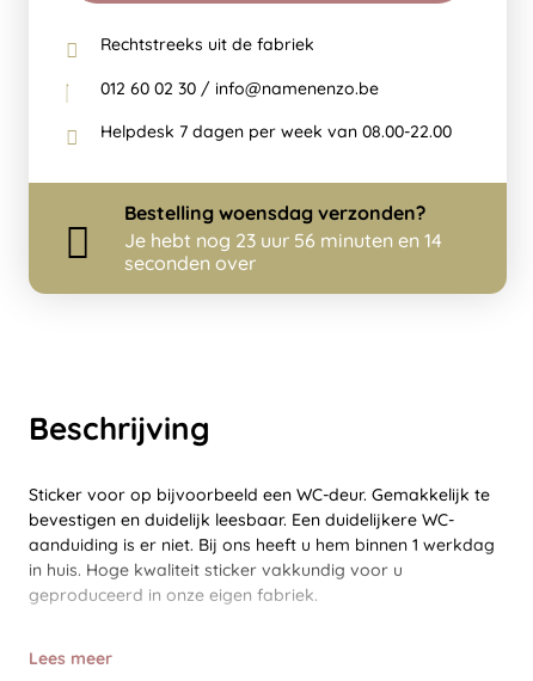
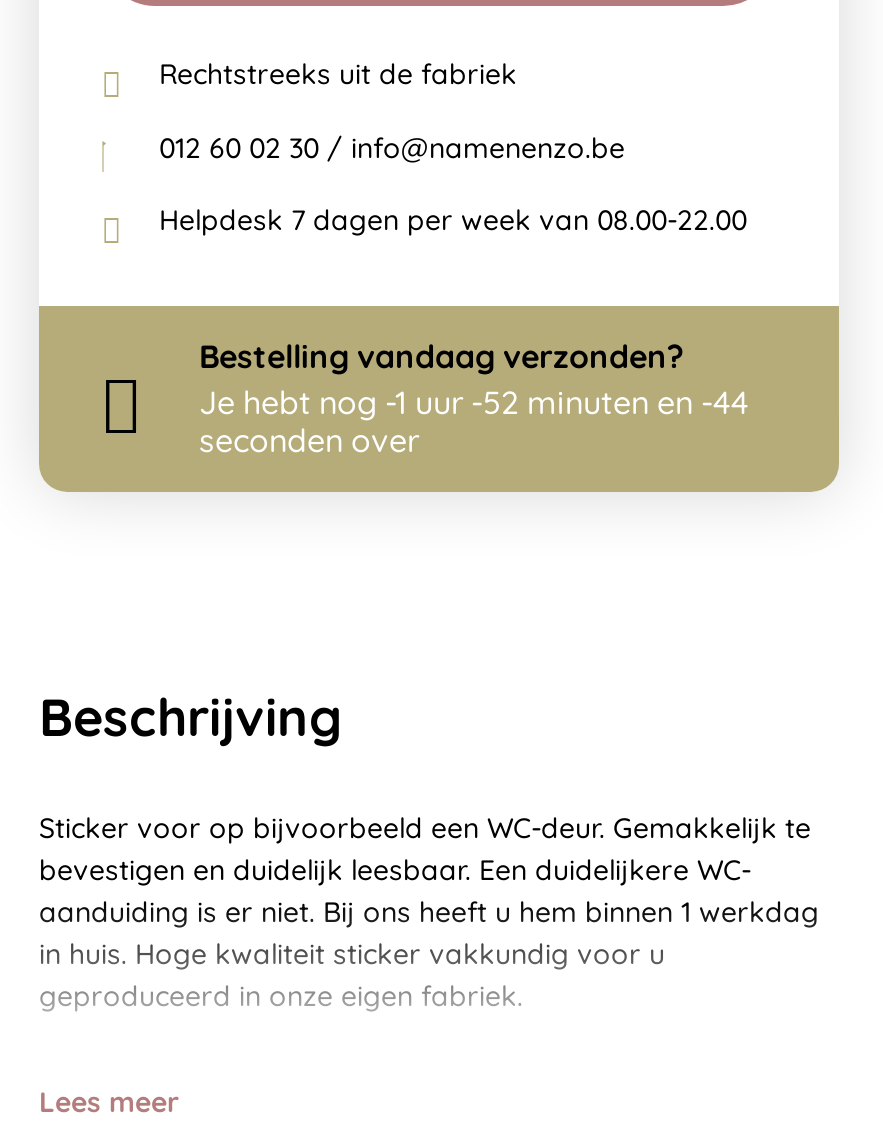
- Bestelling woensdag verzonden?
+ Bestelling vandaag verzonden?

- Je hebt nog 23 uur 56 minuten en 14
+ Je hebt nog -1 uur -52 minuten en -44
